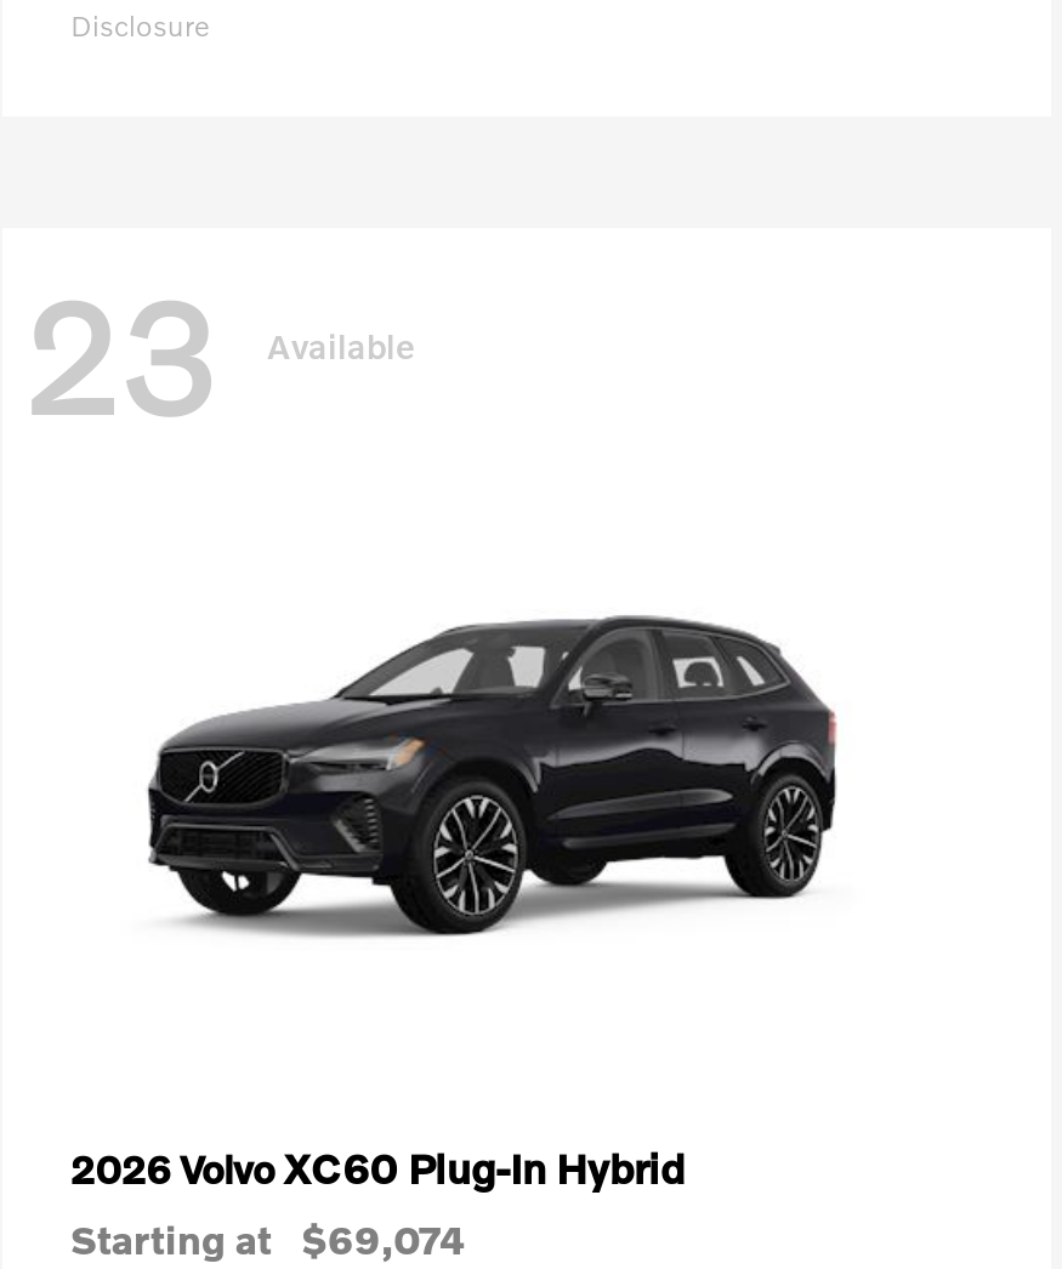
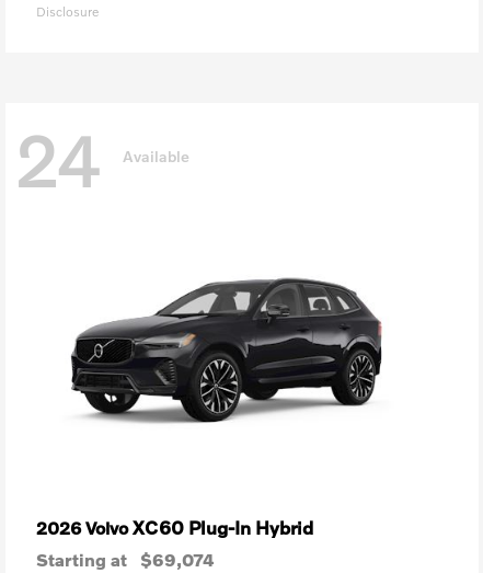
- 23 Available
+ 24 Available
